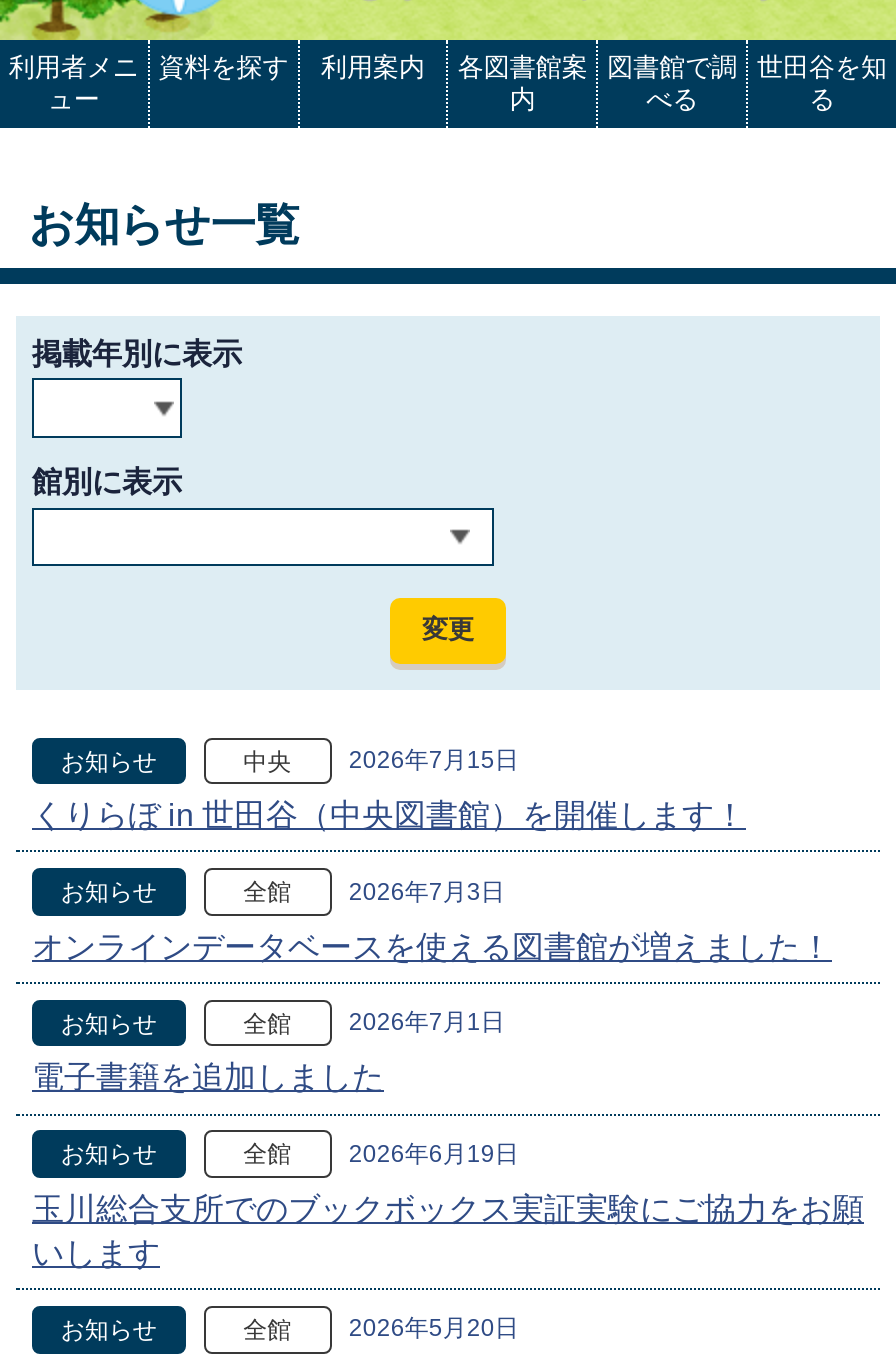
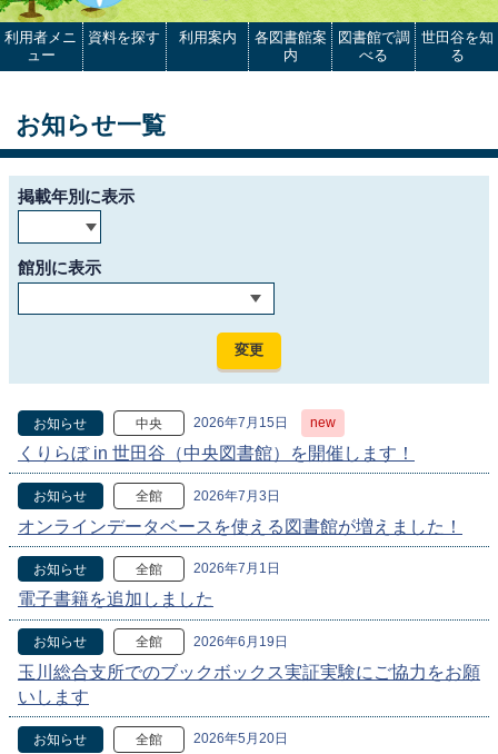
+ new
